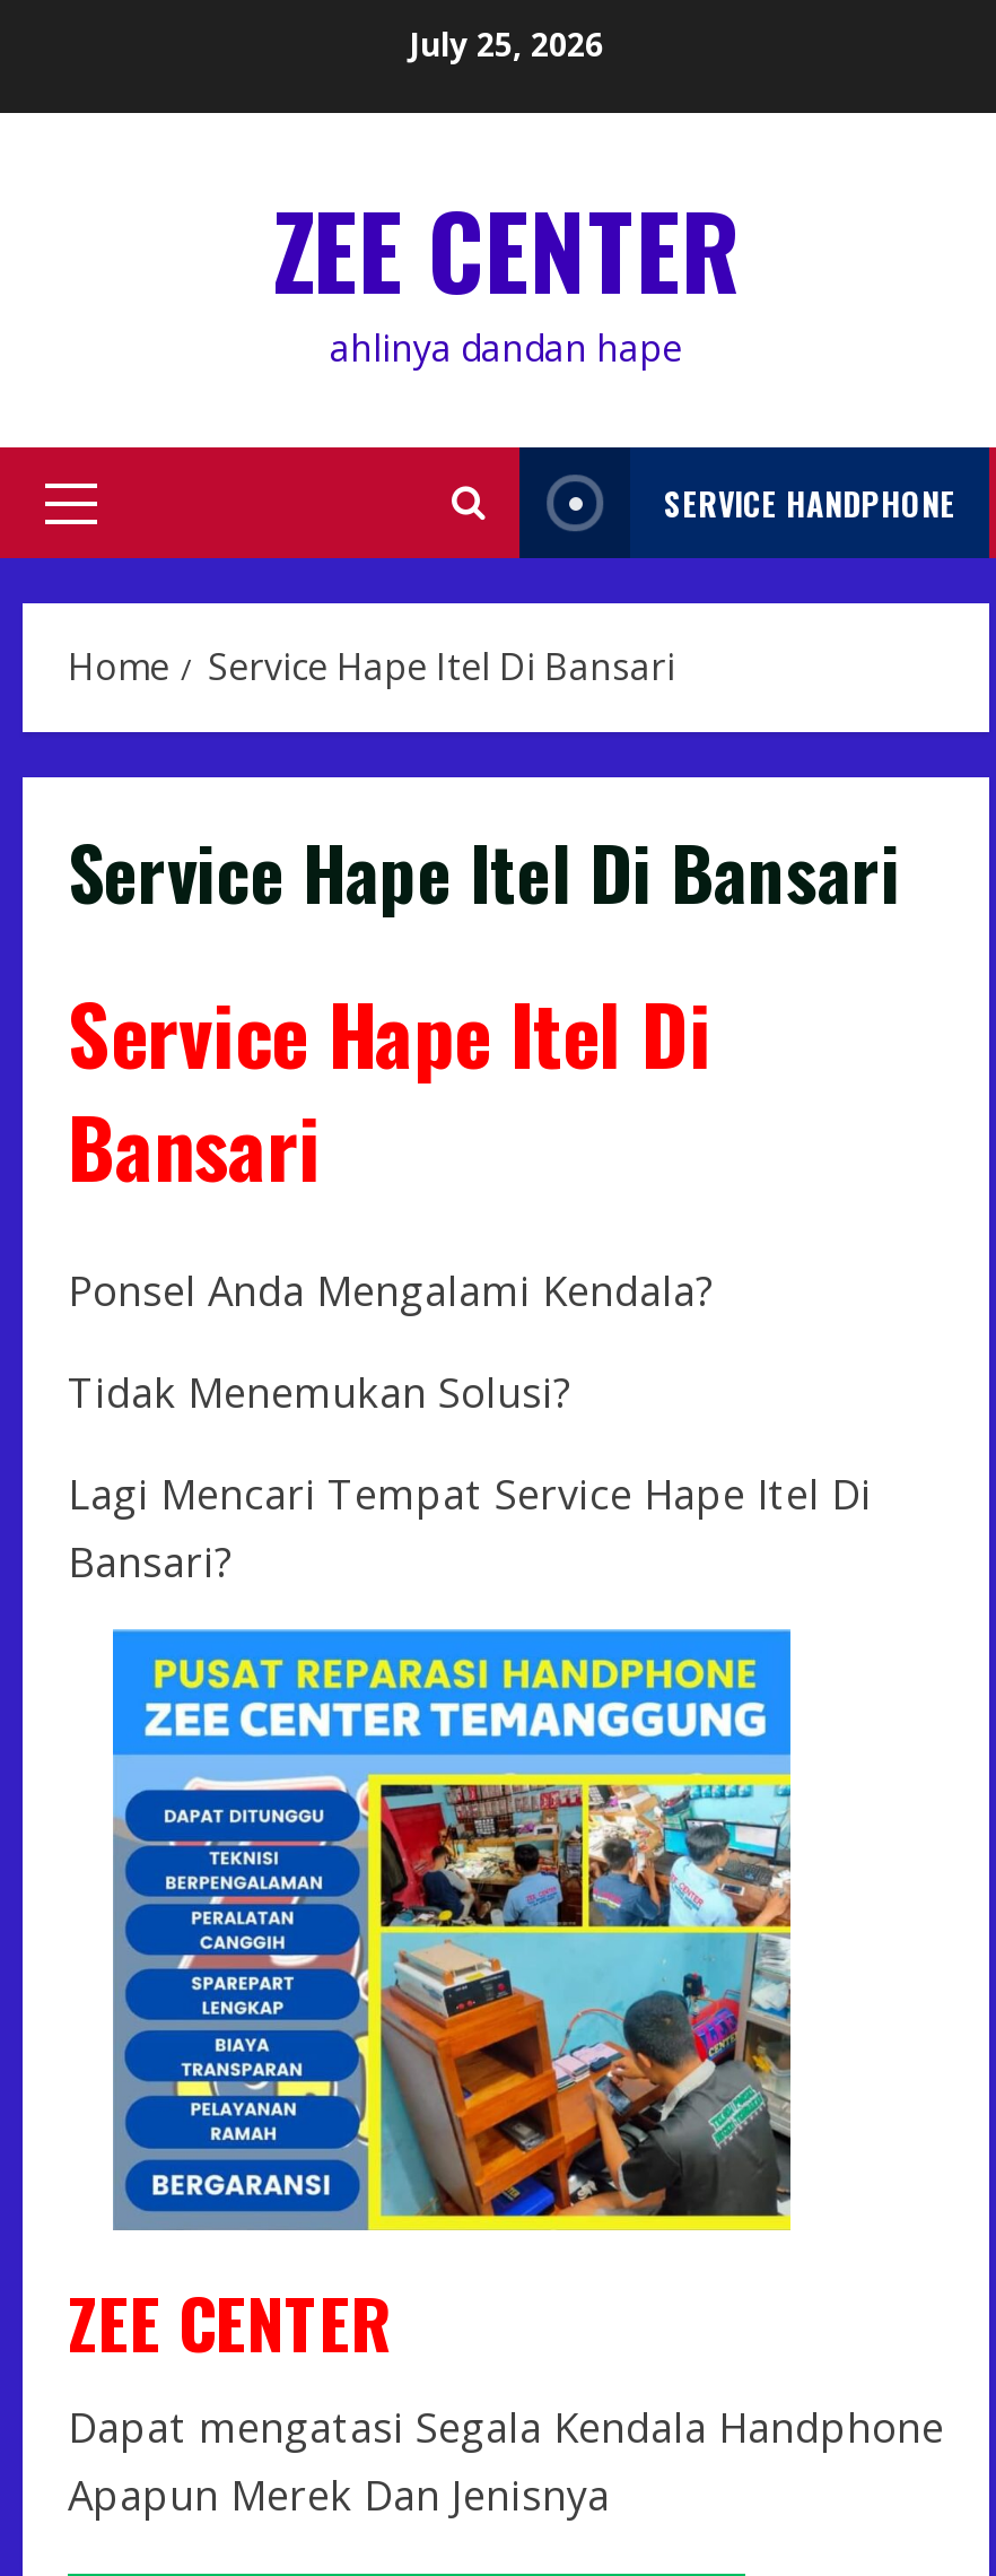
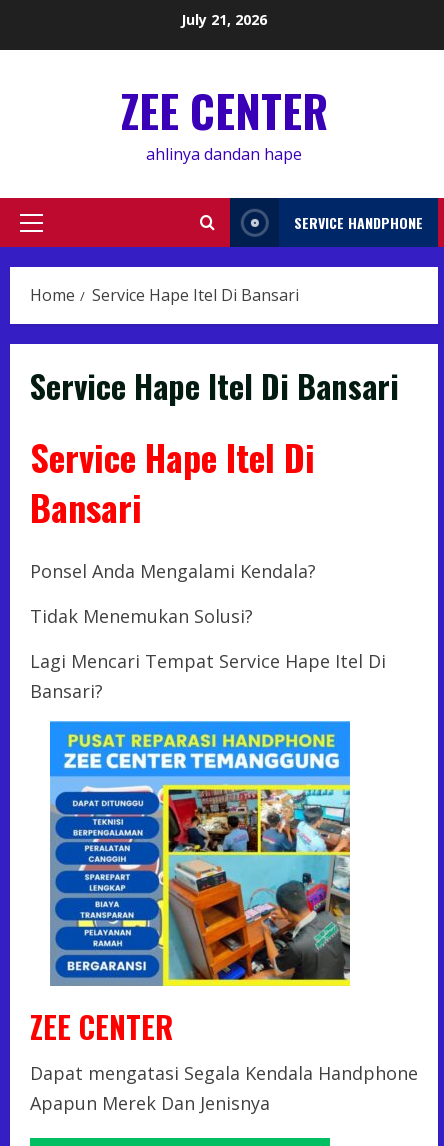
- July 25, 2026
+ July 21, 2026
